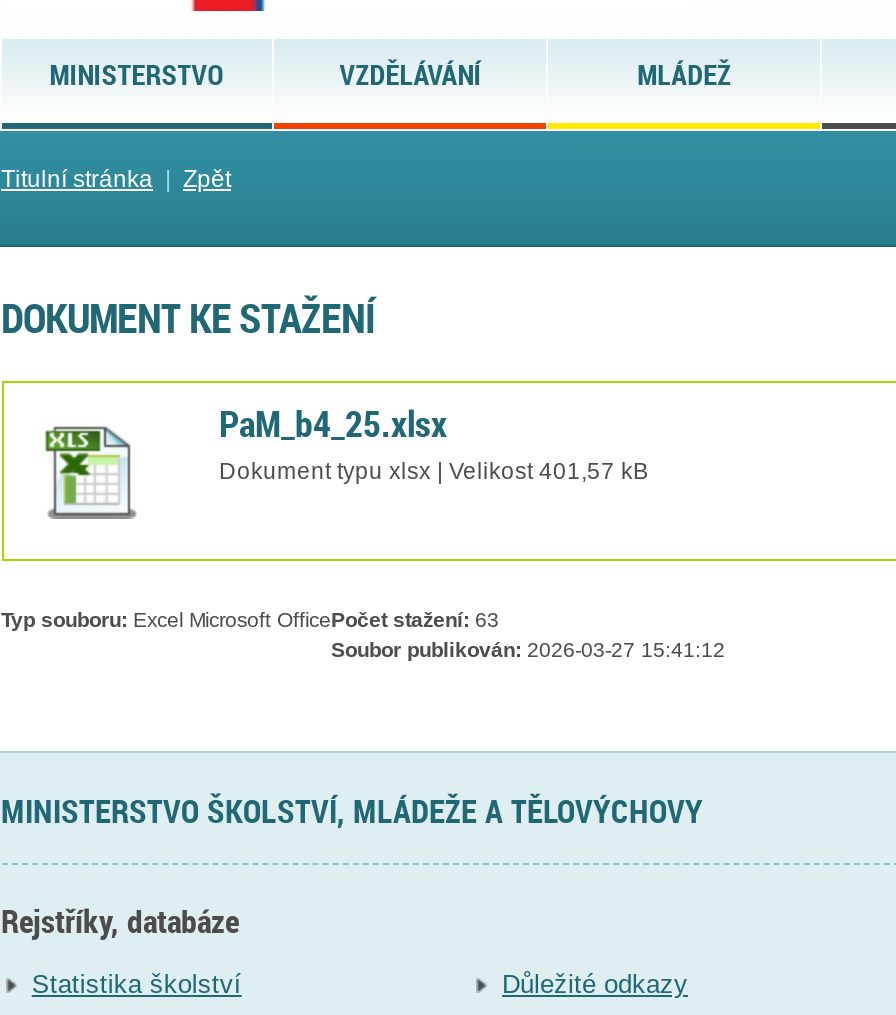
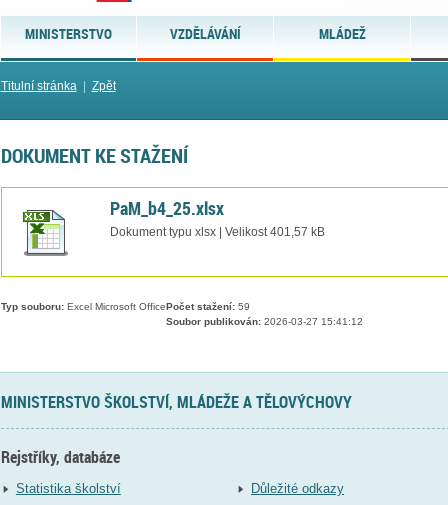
- Typ souboru: Excel Microsoft OfficePočet stažení: 63
+ Typ souboru: Excel Microsoft OfficePočet stažení: 59
